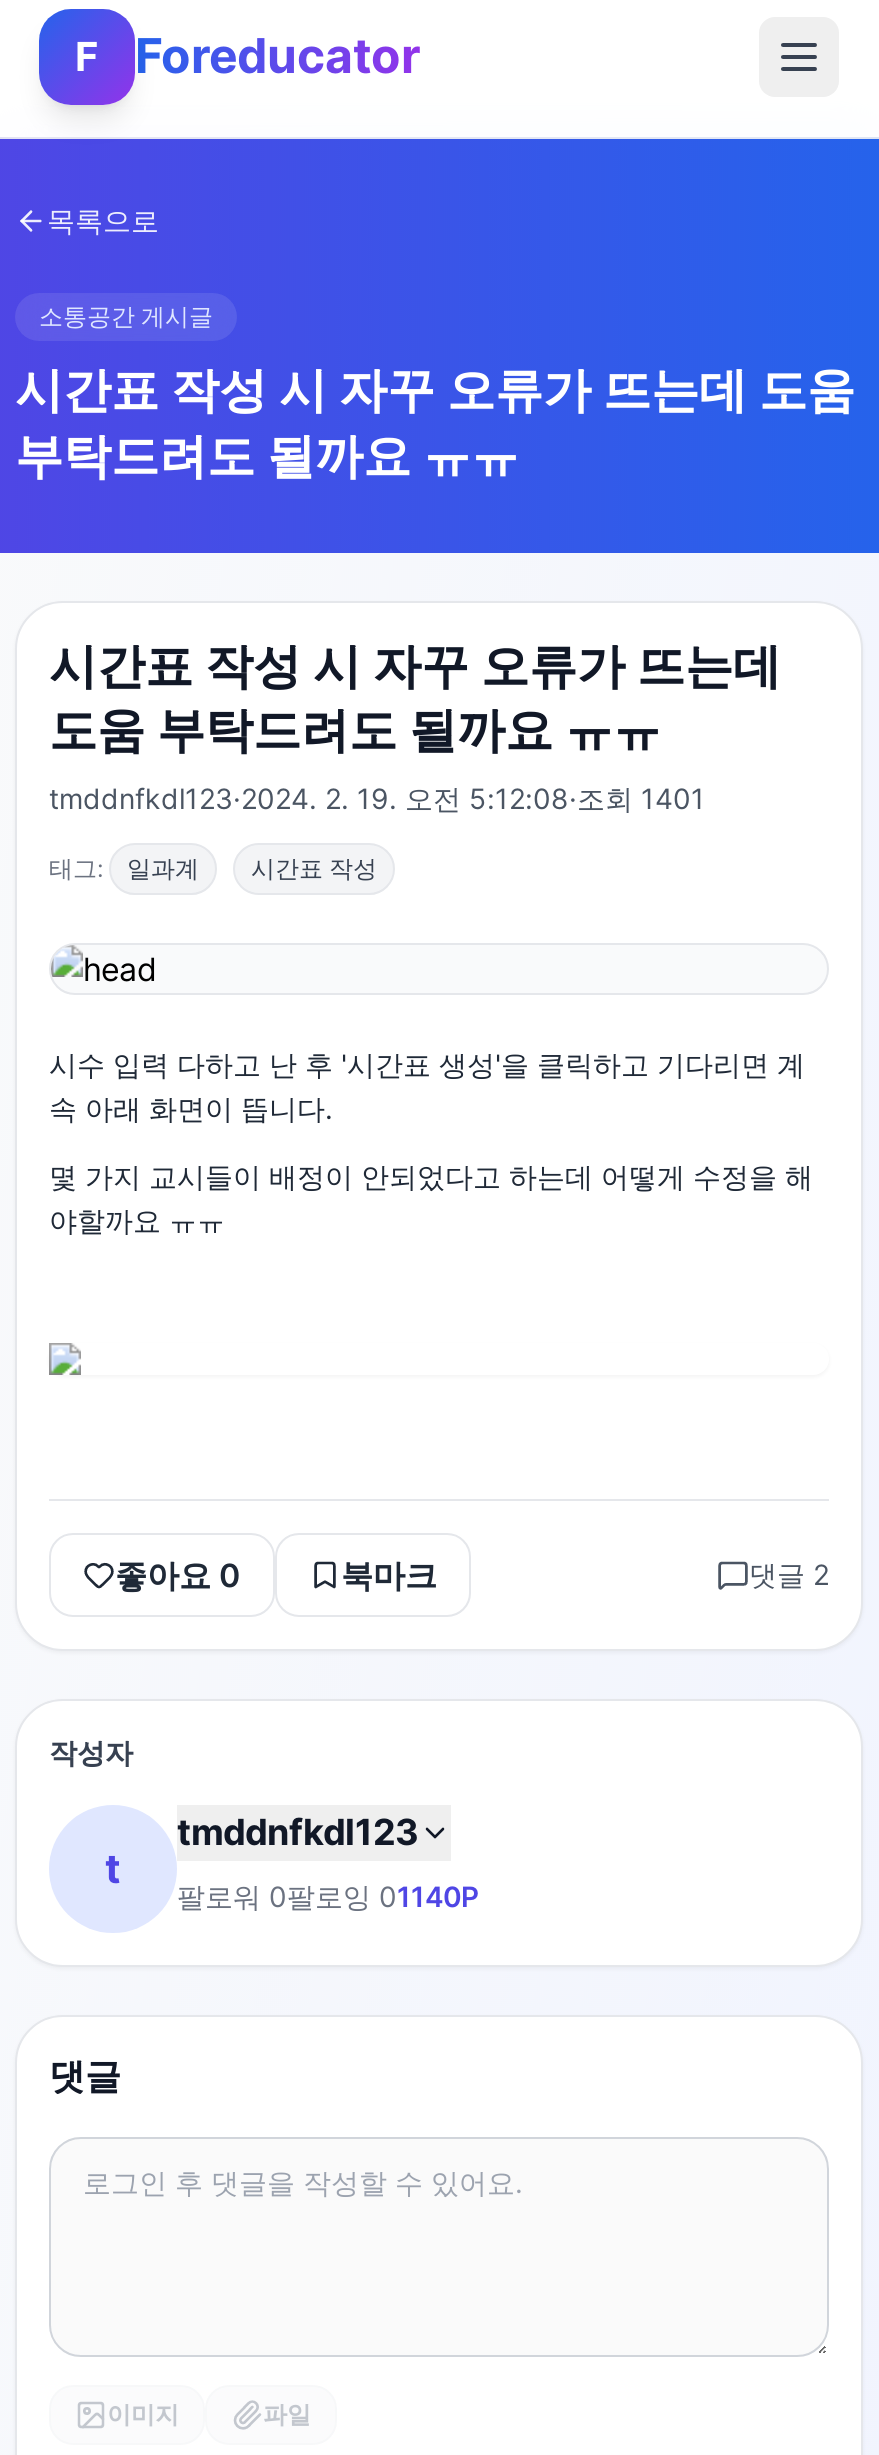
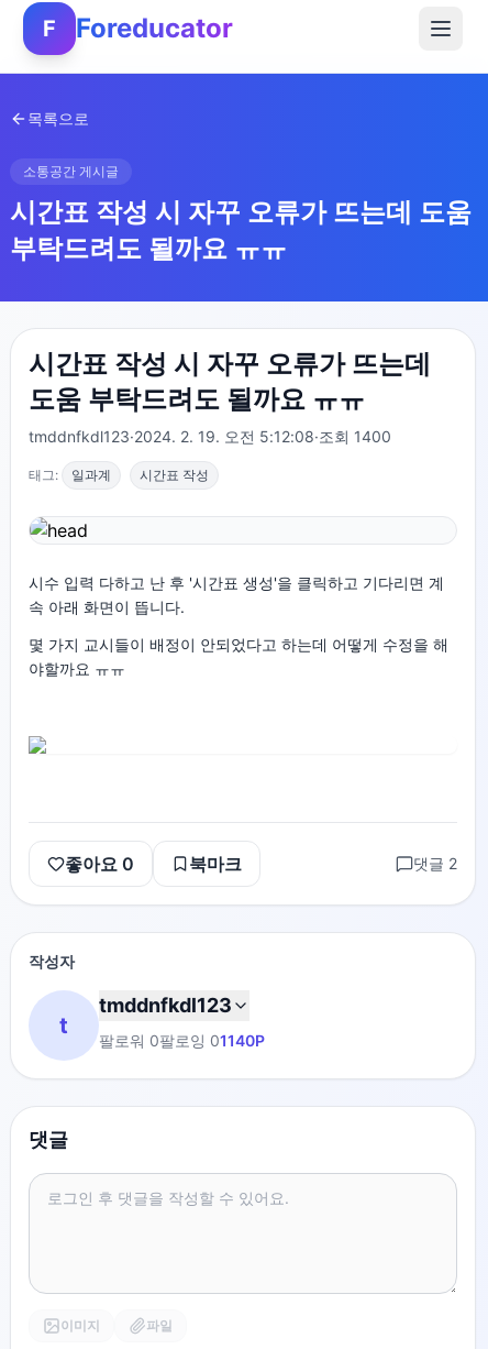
- tmddnfkdl123·2024. 2. 19. 오전 5:12:08·조회 1401
+ tmddnfkdl123·2024. 2. 19. 오전 5:12:08·조회 1400
